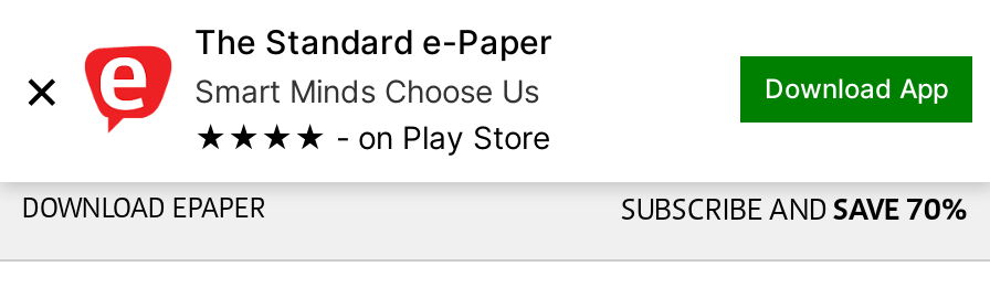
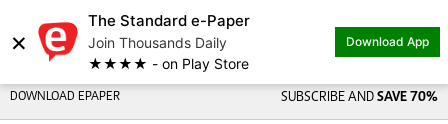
- Smart Minds Choose Us
+ Join Thousands Daily
